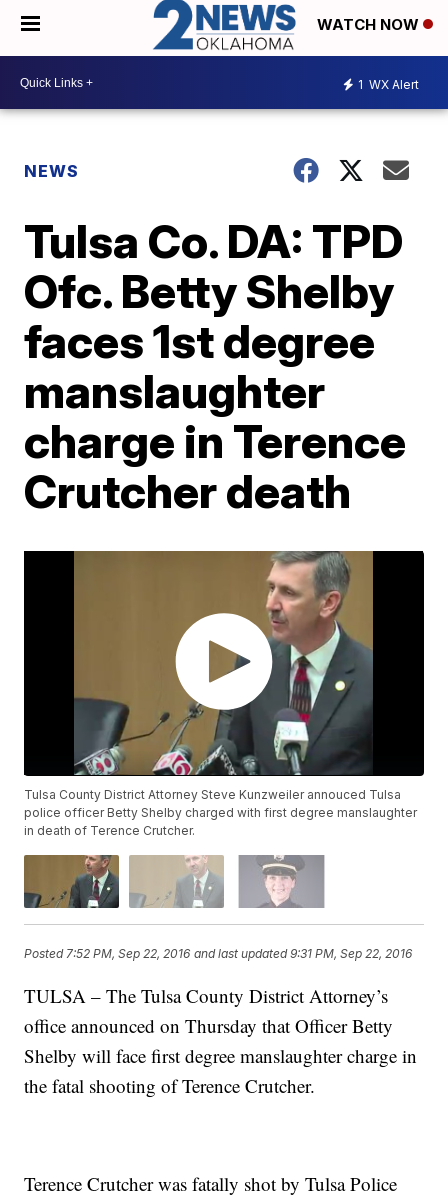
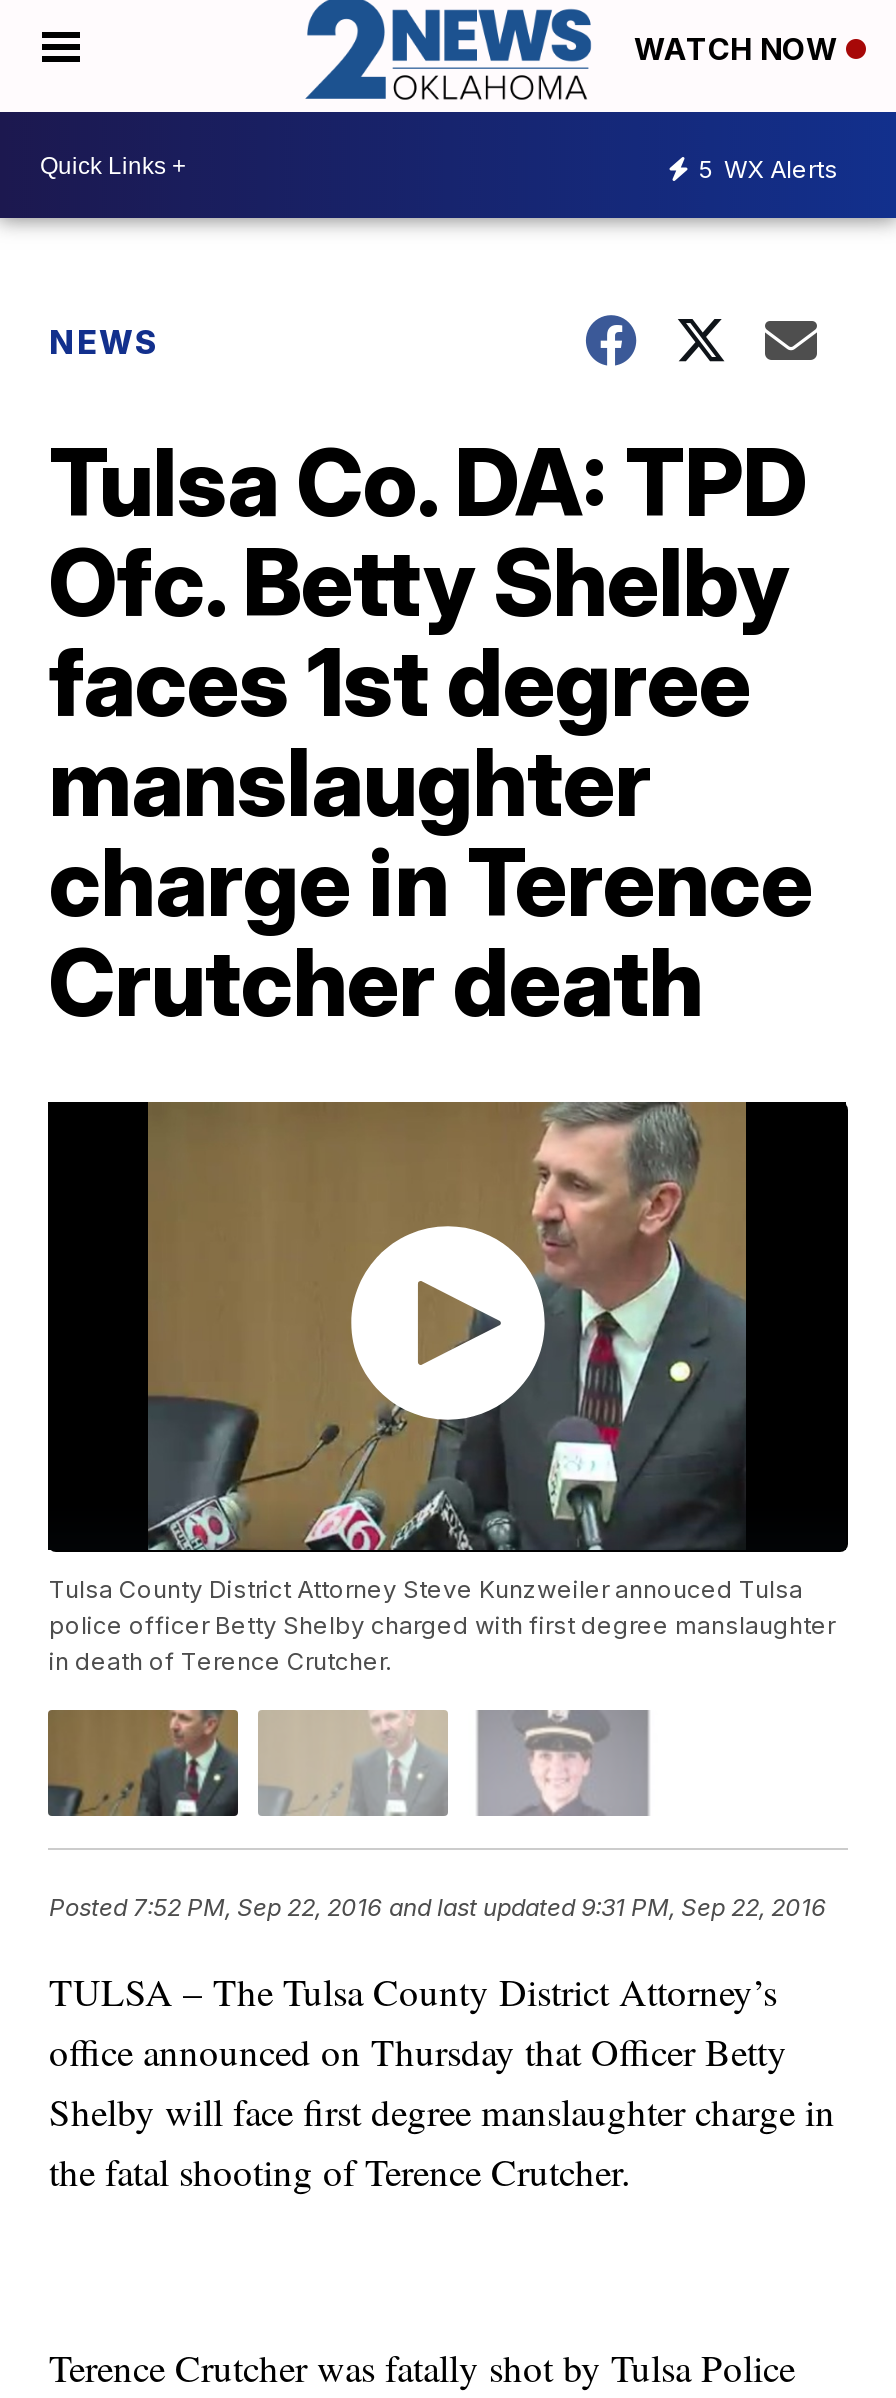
- 1 WX Alert
+ 5 WX Alerts
